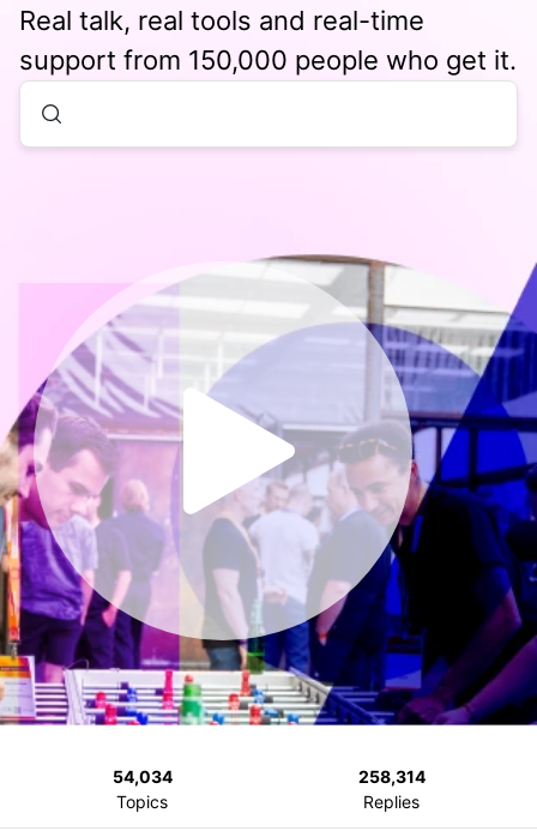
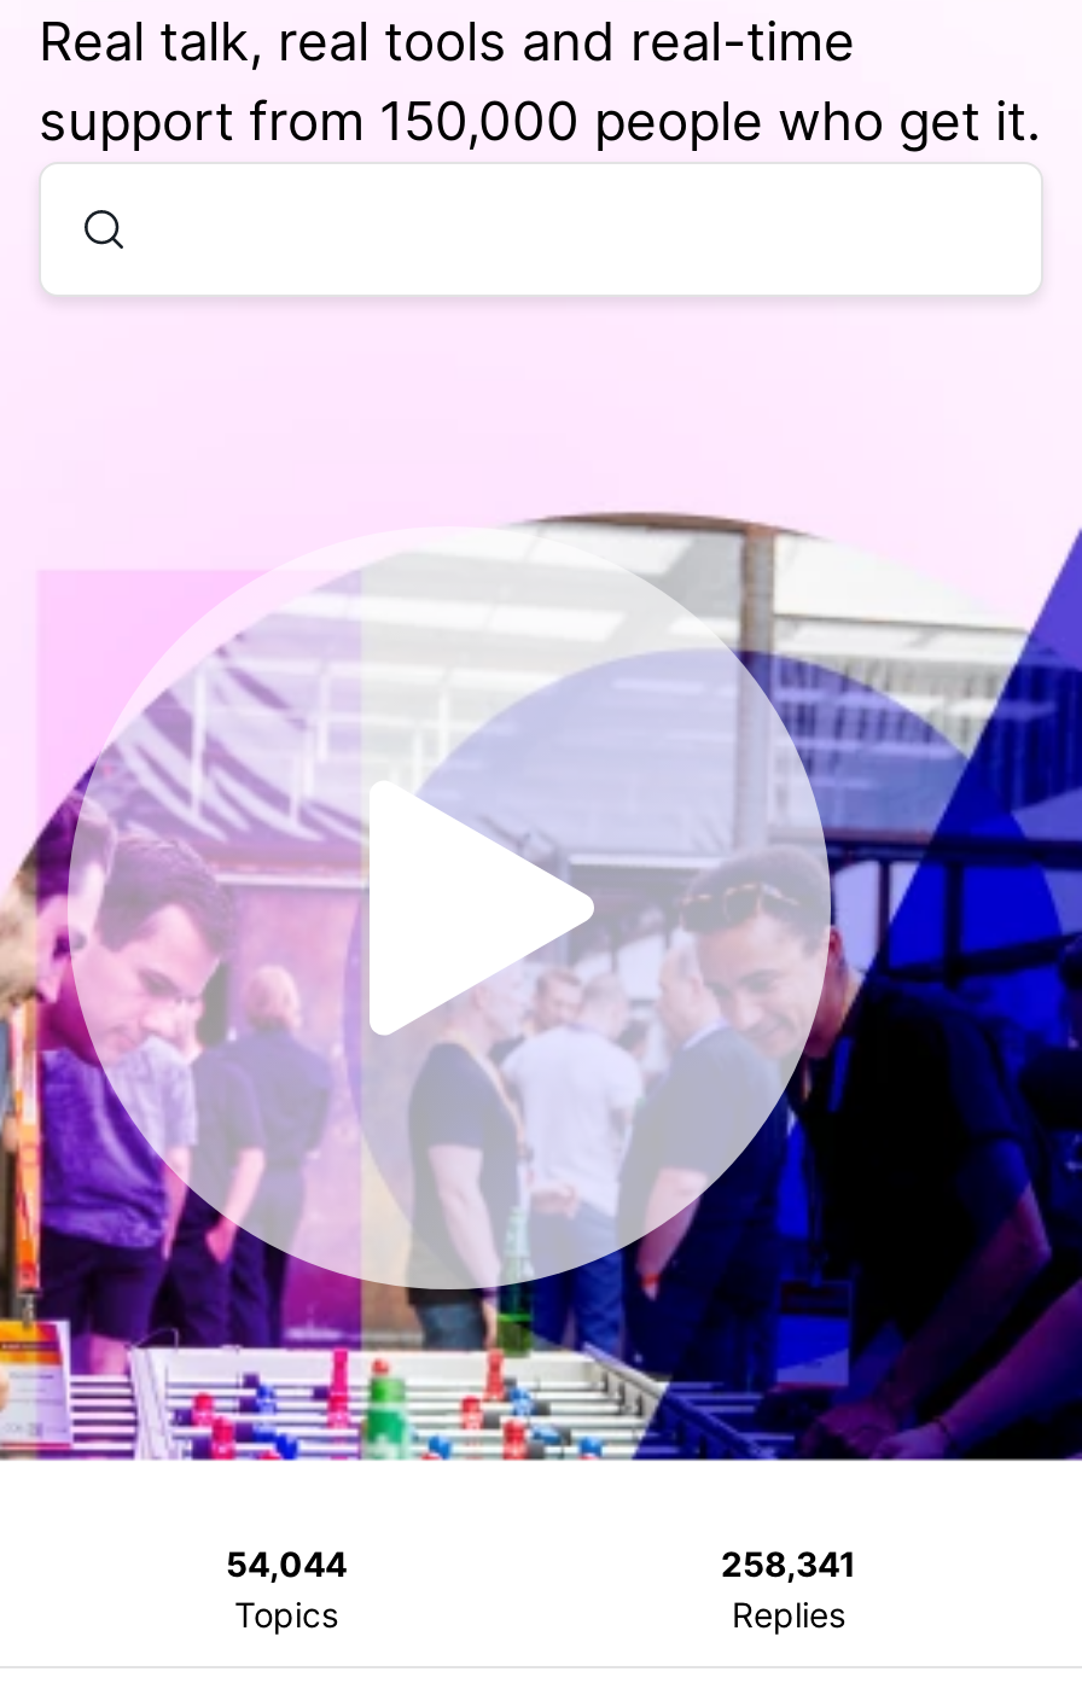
- 54,034
+ 54,044

- 258,314
+ 258,341
